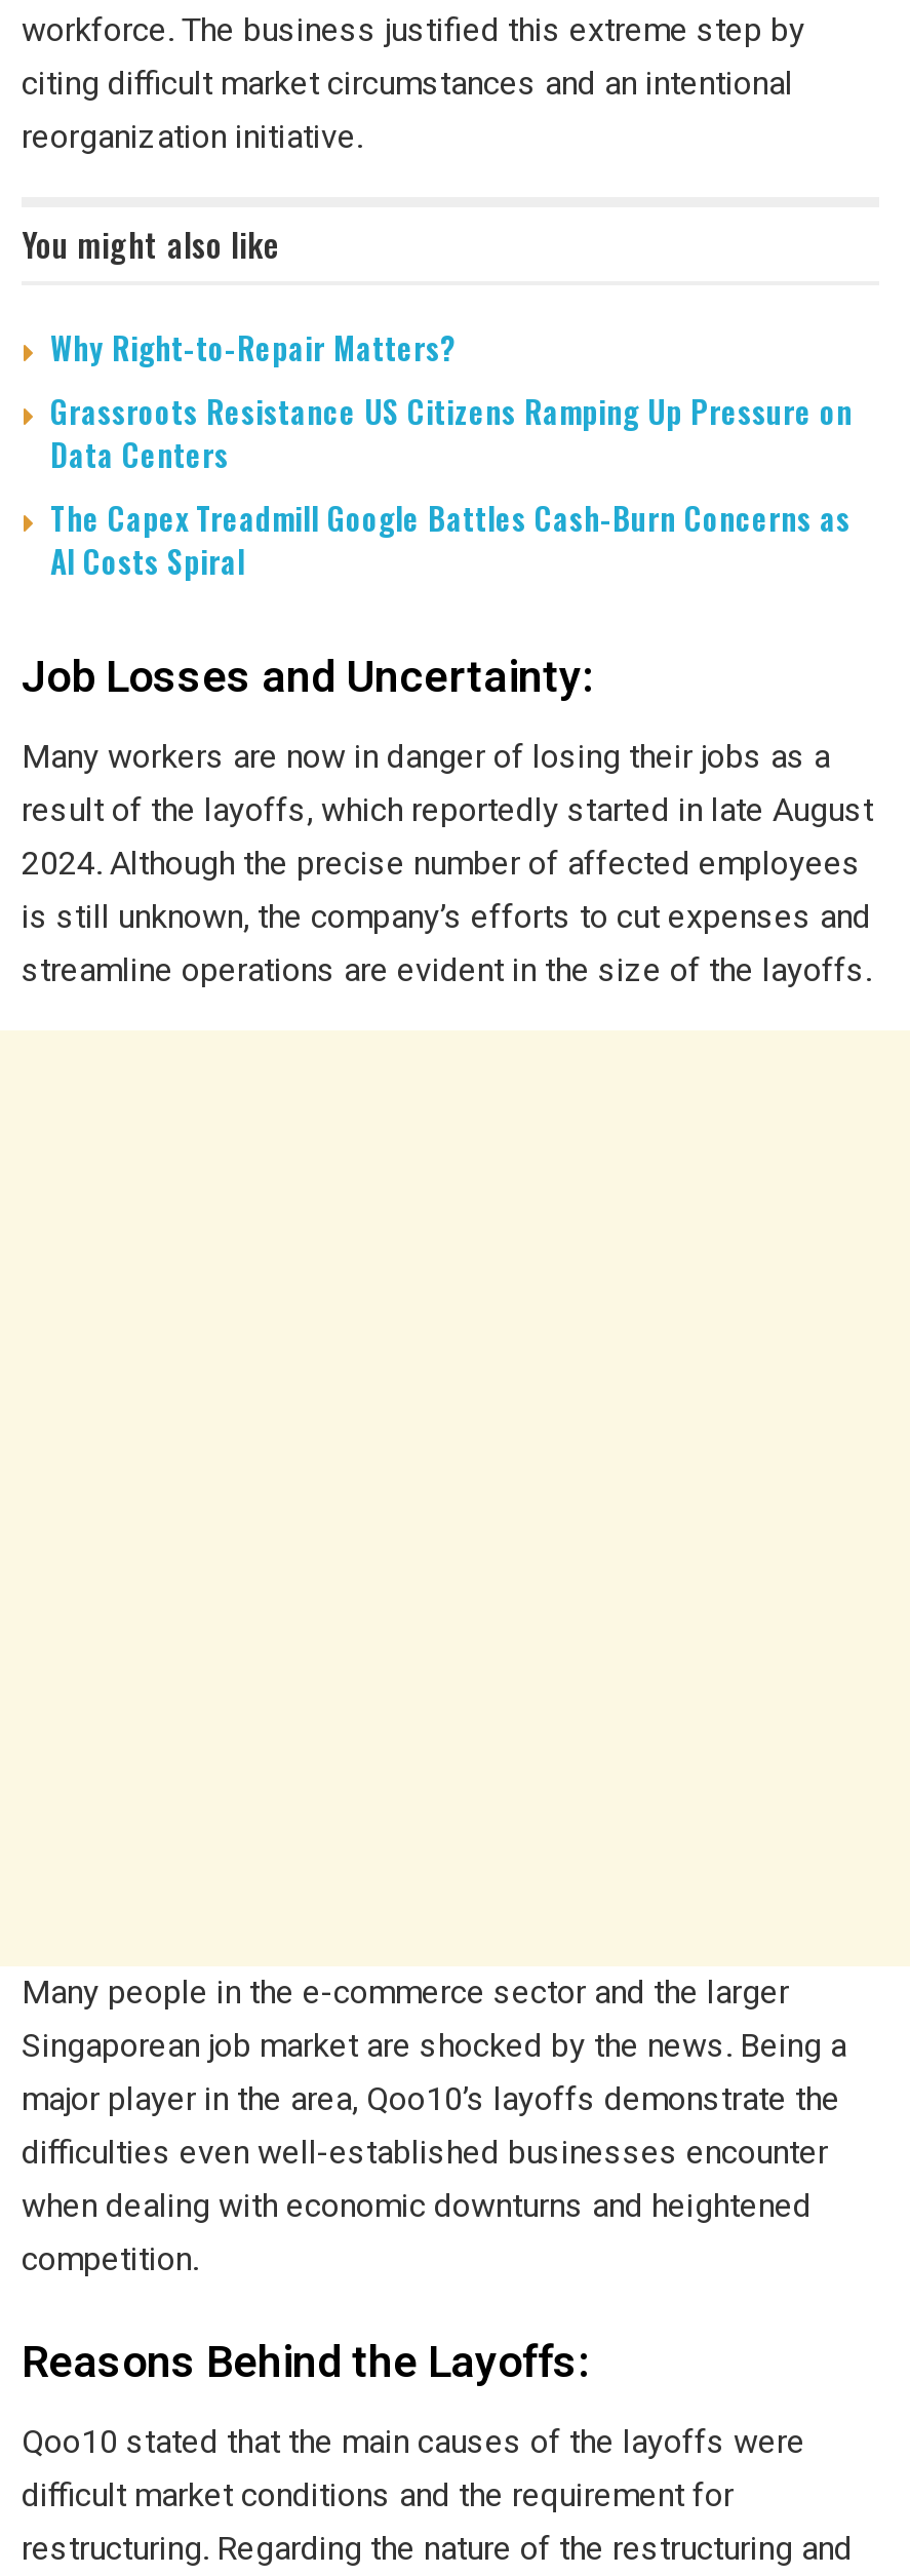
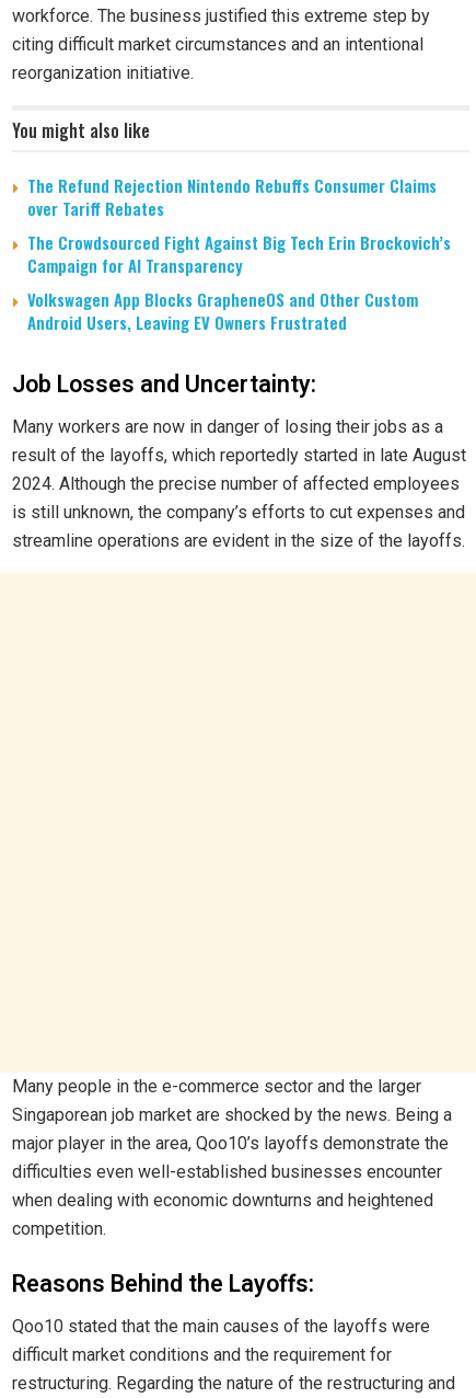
- Why Right-to-Repair Matters?
- Grassroots Resistance US Citizens Ramping Up Pressure on
- Data Centers
- The Capex Treadmill Google Battles Cash-Burn Concerns as
- AI Costs Spiral
+ The Refund Rejection Nintendo Rebuffs Consumer Claims
+ over Tariff Rebates
+ The Crowdsourced Fight Against Big Tech Erin Brockovich’s
+ Campaign for AI Transparency
+ Volkswagen App Blocks GrapheneOS and Other Custom
+ Android Users, Leaving EV Owners Frustrated
